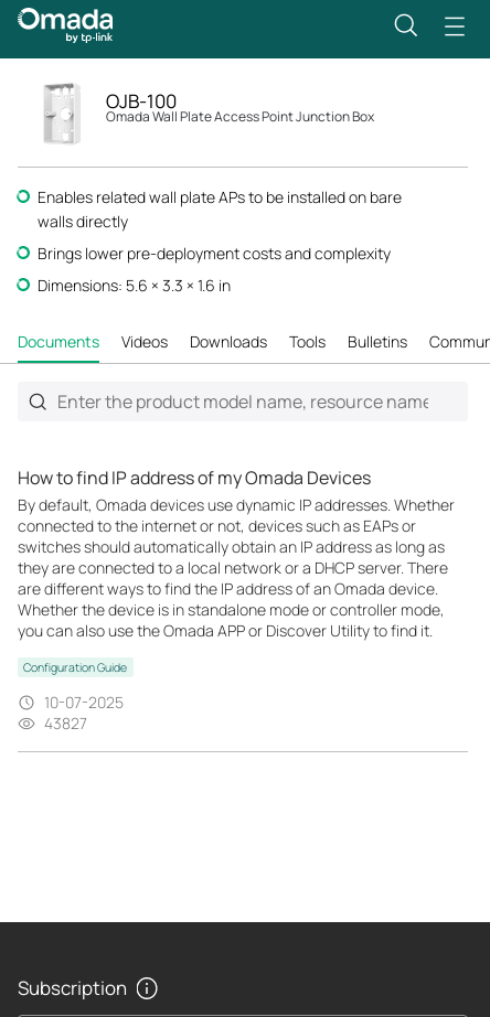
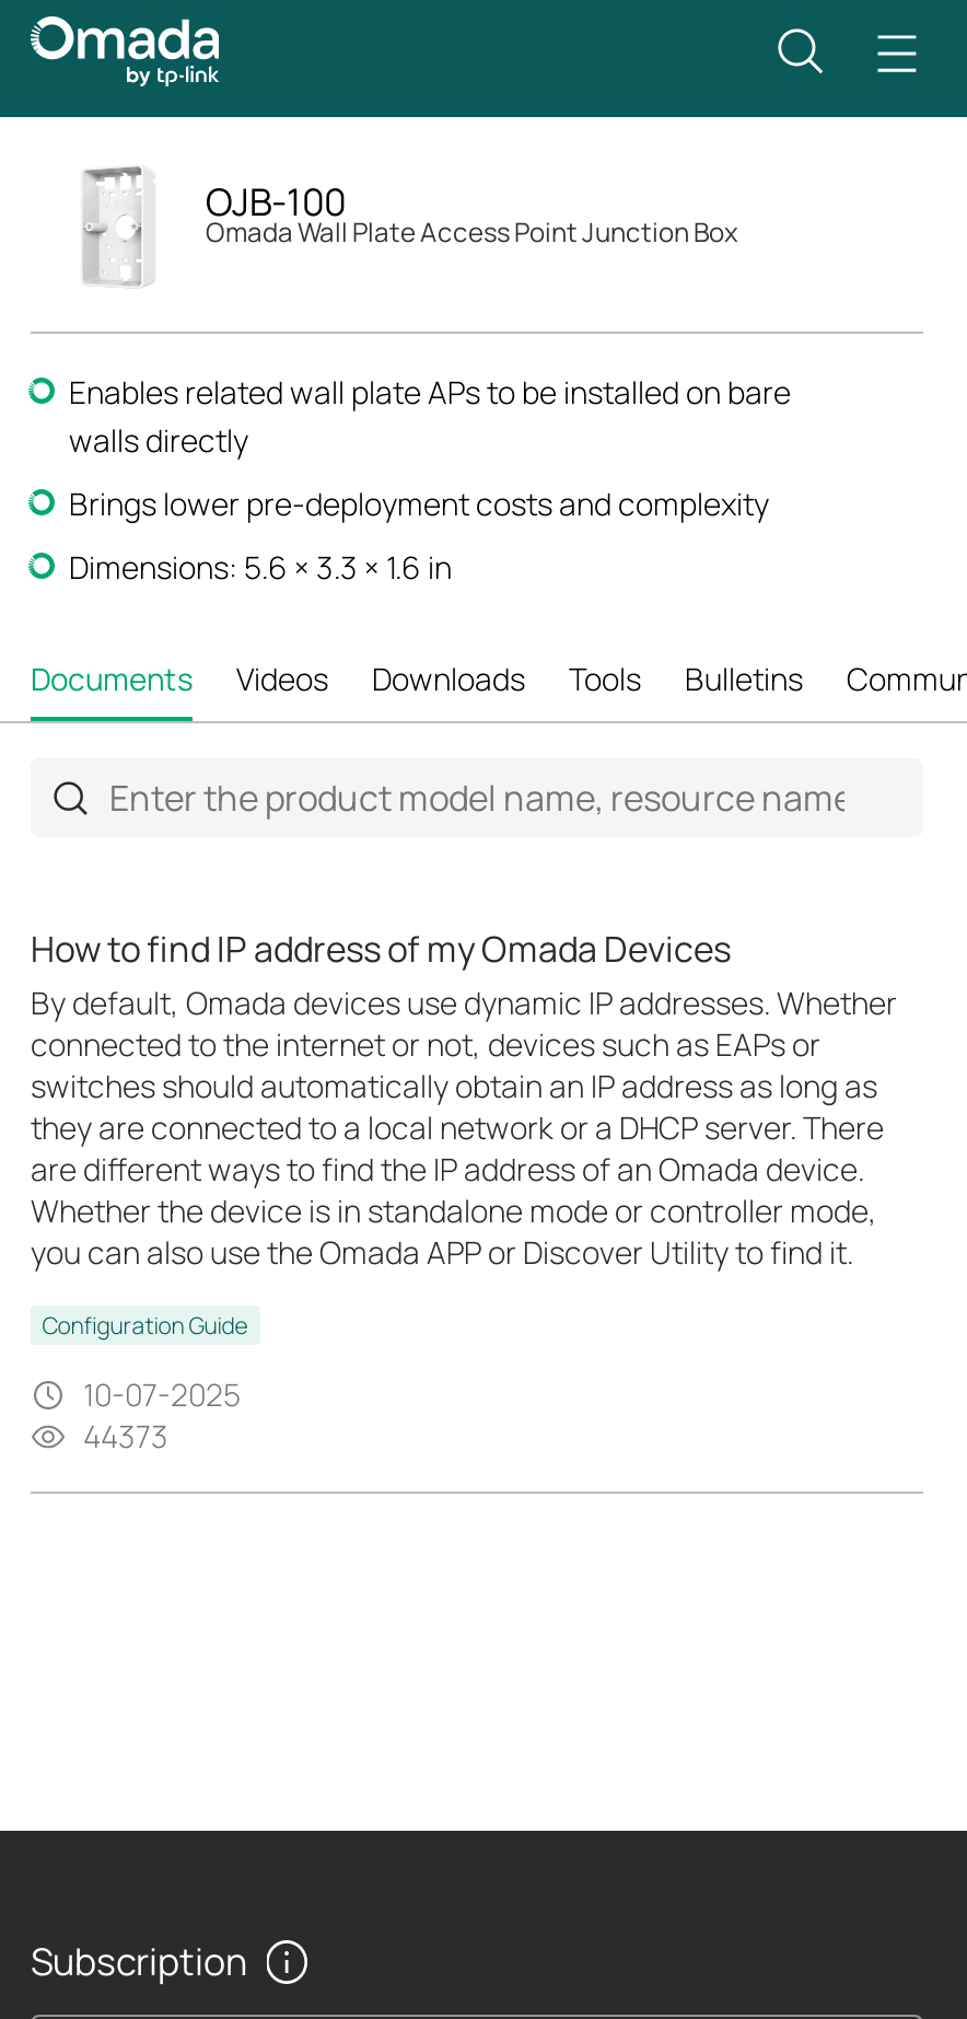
- 43827
+ 44373
